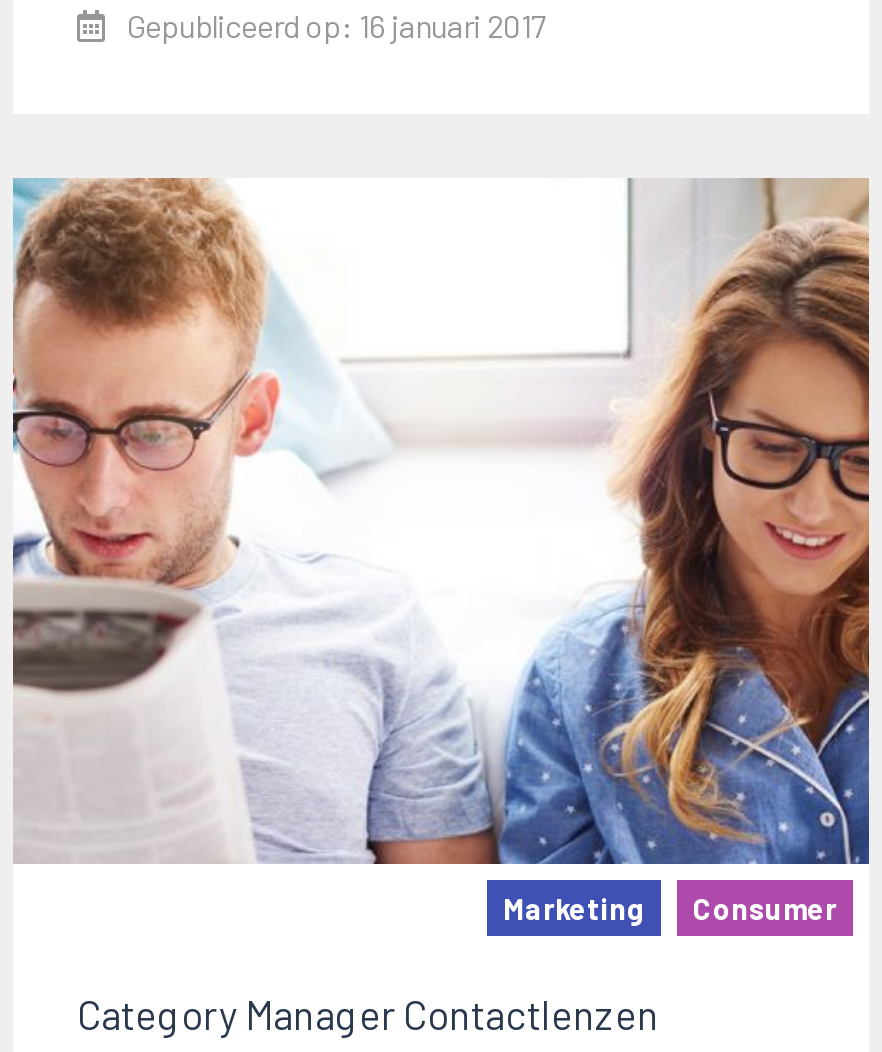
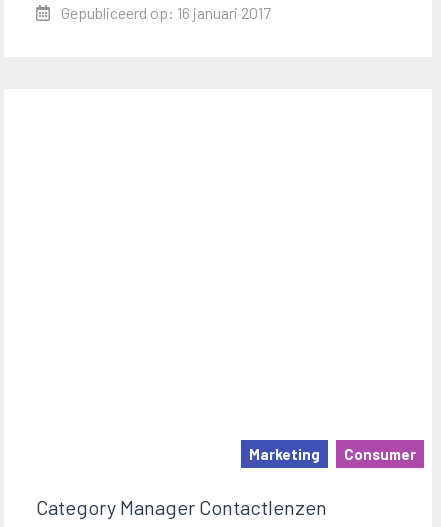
- [image]
